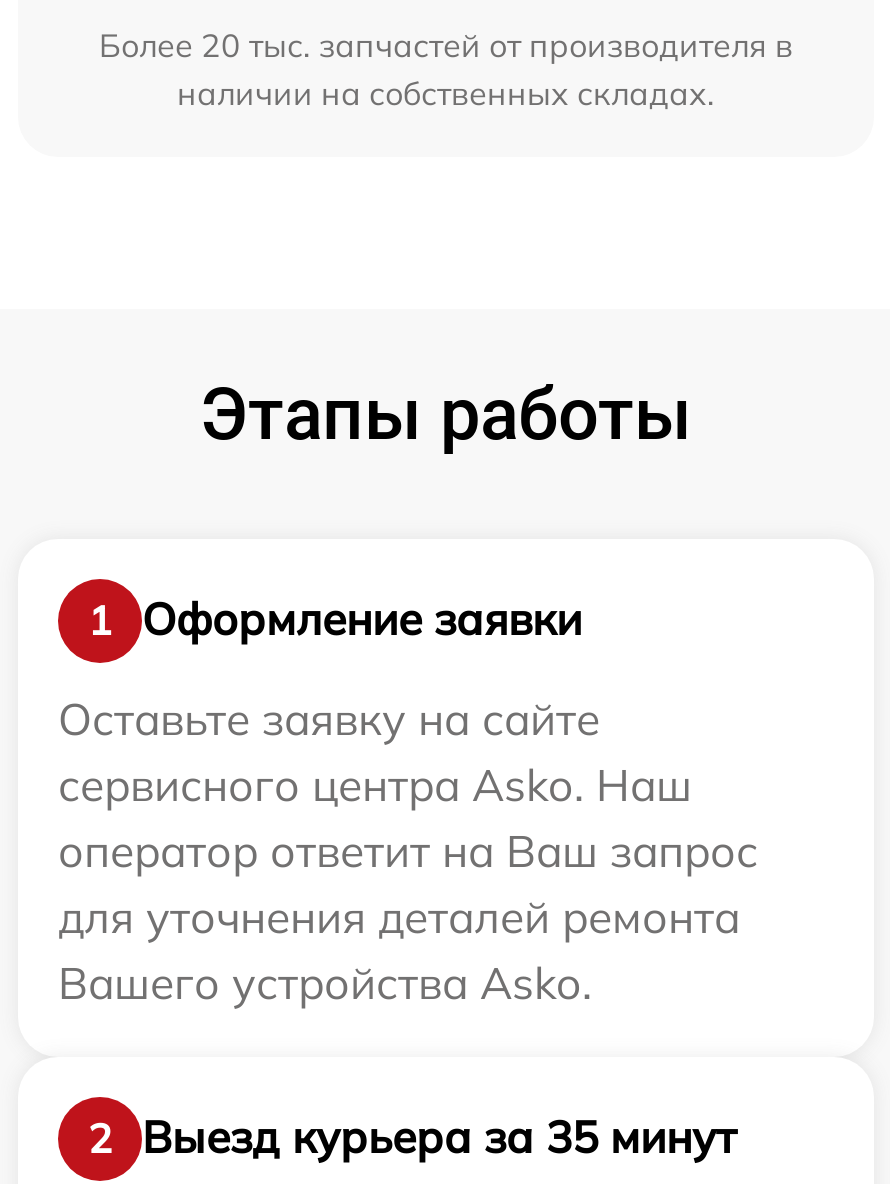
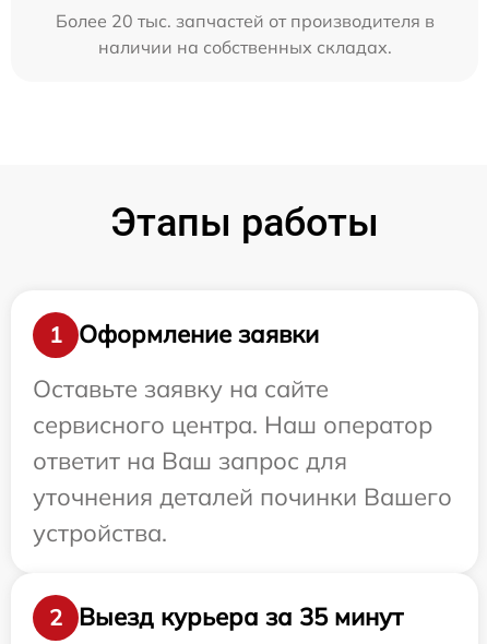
- сервисного центра Asko. Наш
- оператор ответит на Ваш запрос
- для уточнения деталей ремонта
- Вашего устройства Asko.
+ сервисного центра. Наш оператор
+ ответит на Ваш запрос для
+ уточнения деталей починки Вашего
+ устройства.
